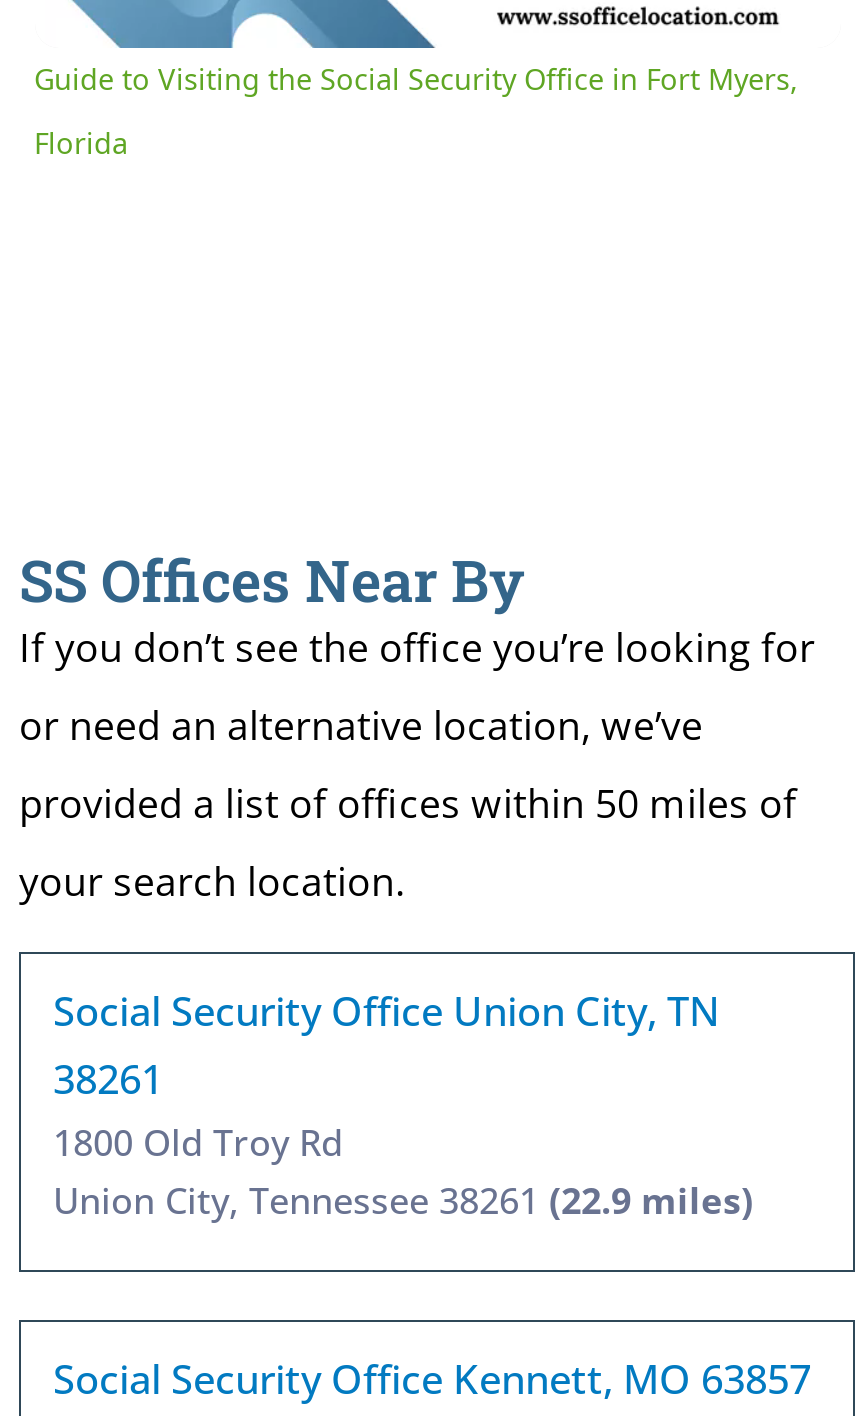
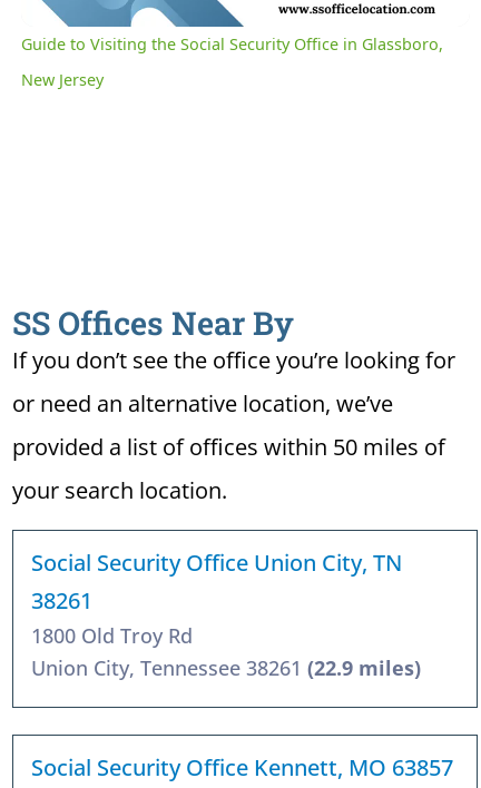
- Guide to Visiting the Social Security Office in Fort Myers,
+ Guide to Visiting the Social Security Office in Glassboro,

- Florida
+ New Jersey
